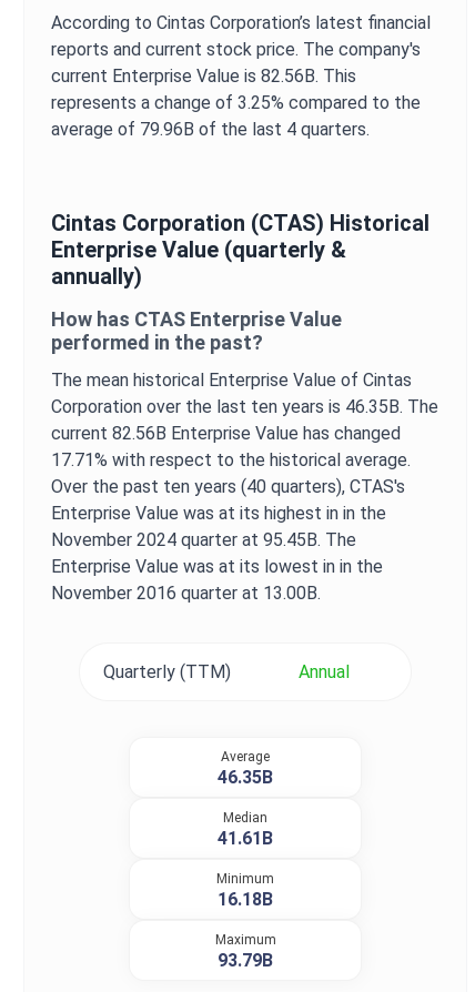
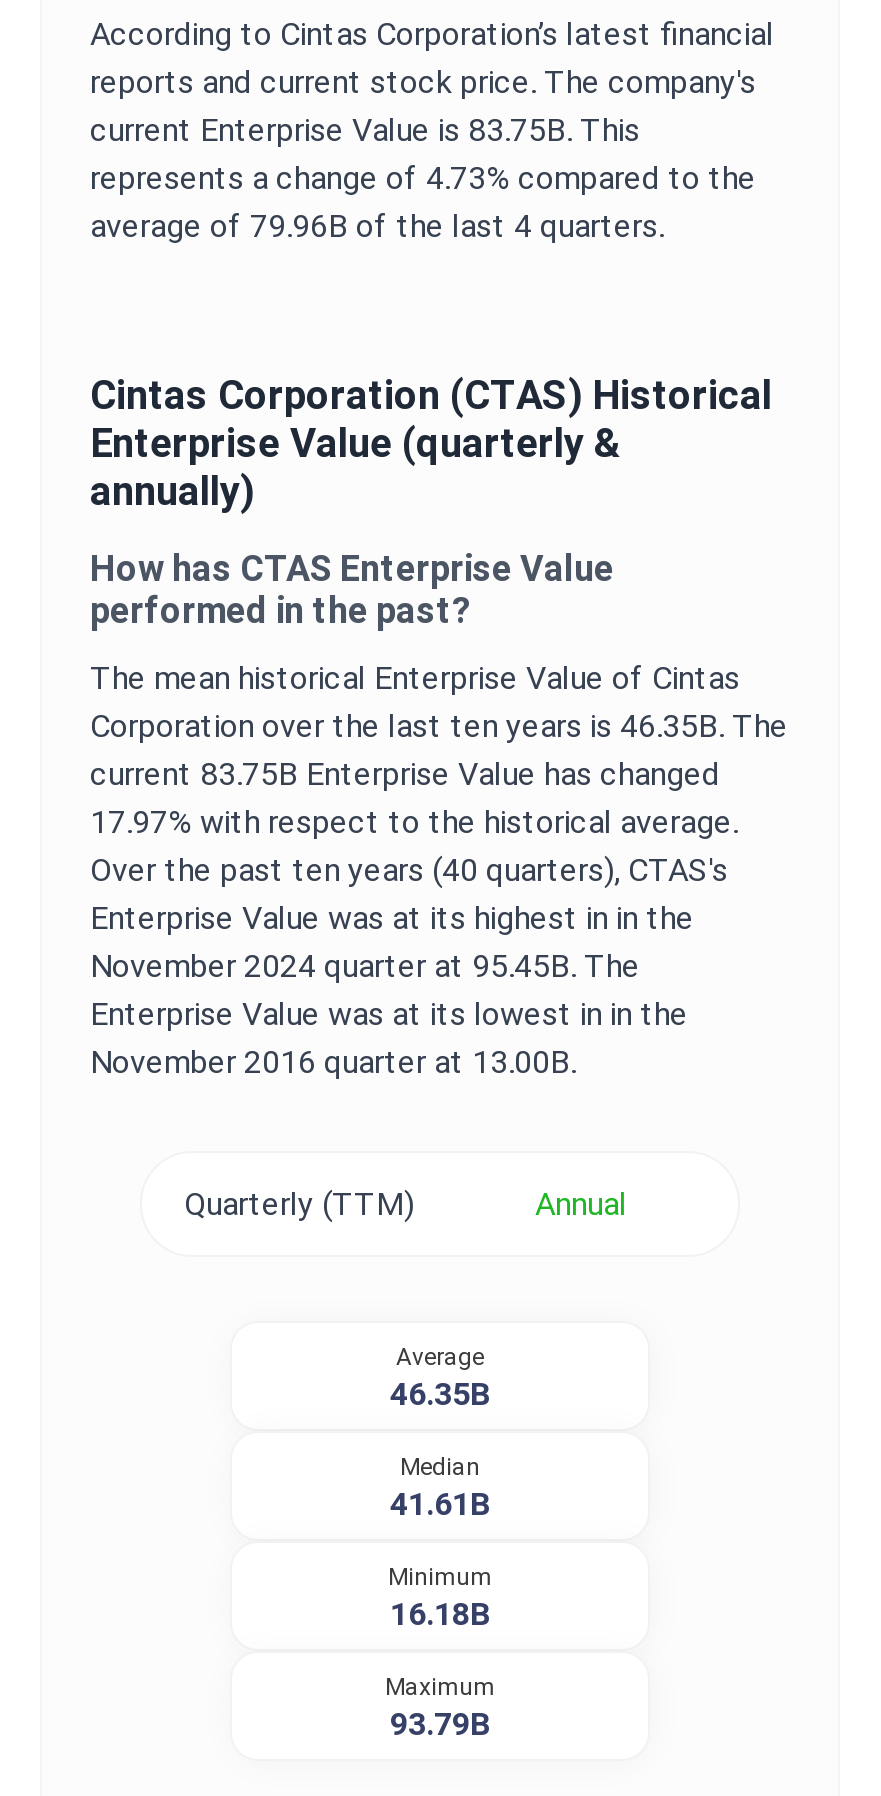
- current Enterprise Value is 82.56B. This
+ current Enterprise Value is 83.75B. This

- represents a change of 3.25% compared to the
+ represents a change of 4.73% compared to the

- current 82.56B Enterprise Value has changed
+ current 83.75B Enterprise Value has changed

- 17.71% with respect to the historical average.
+ 17.97% with respect to the historical average.
